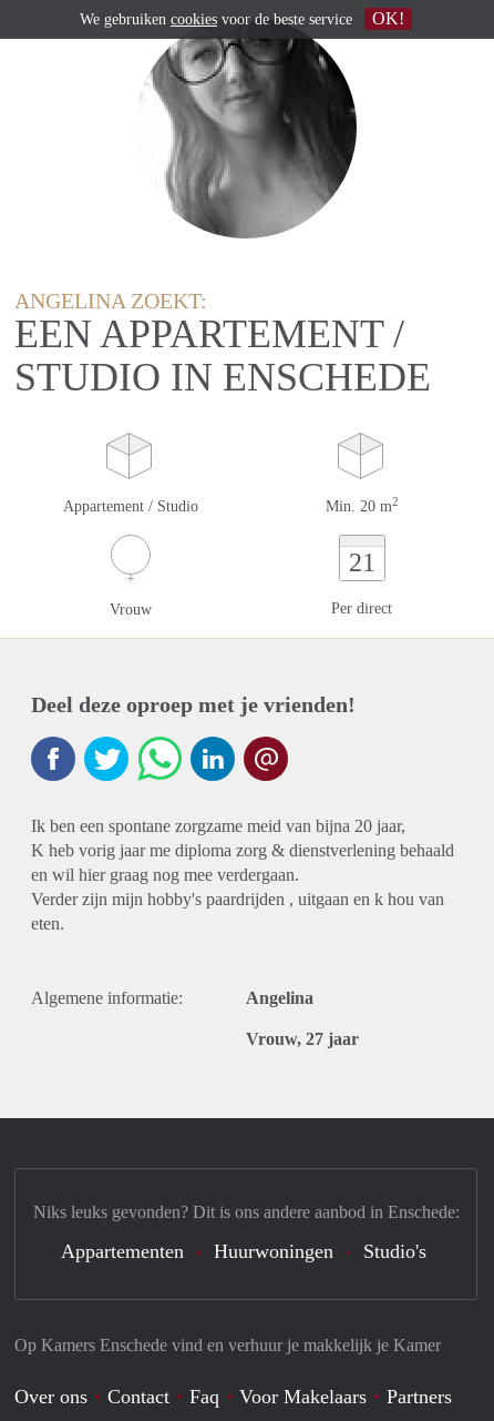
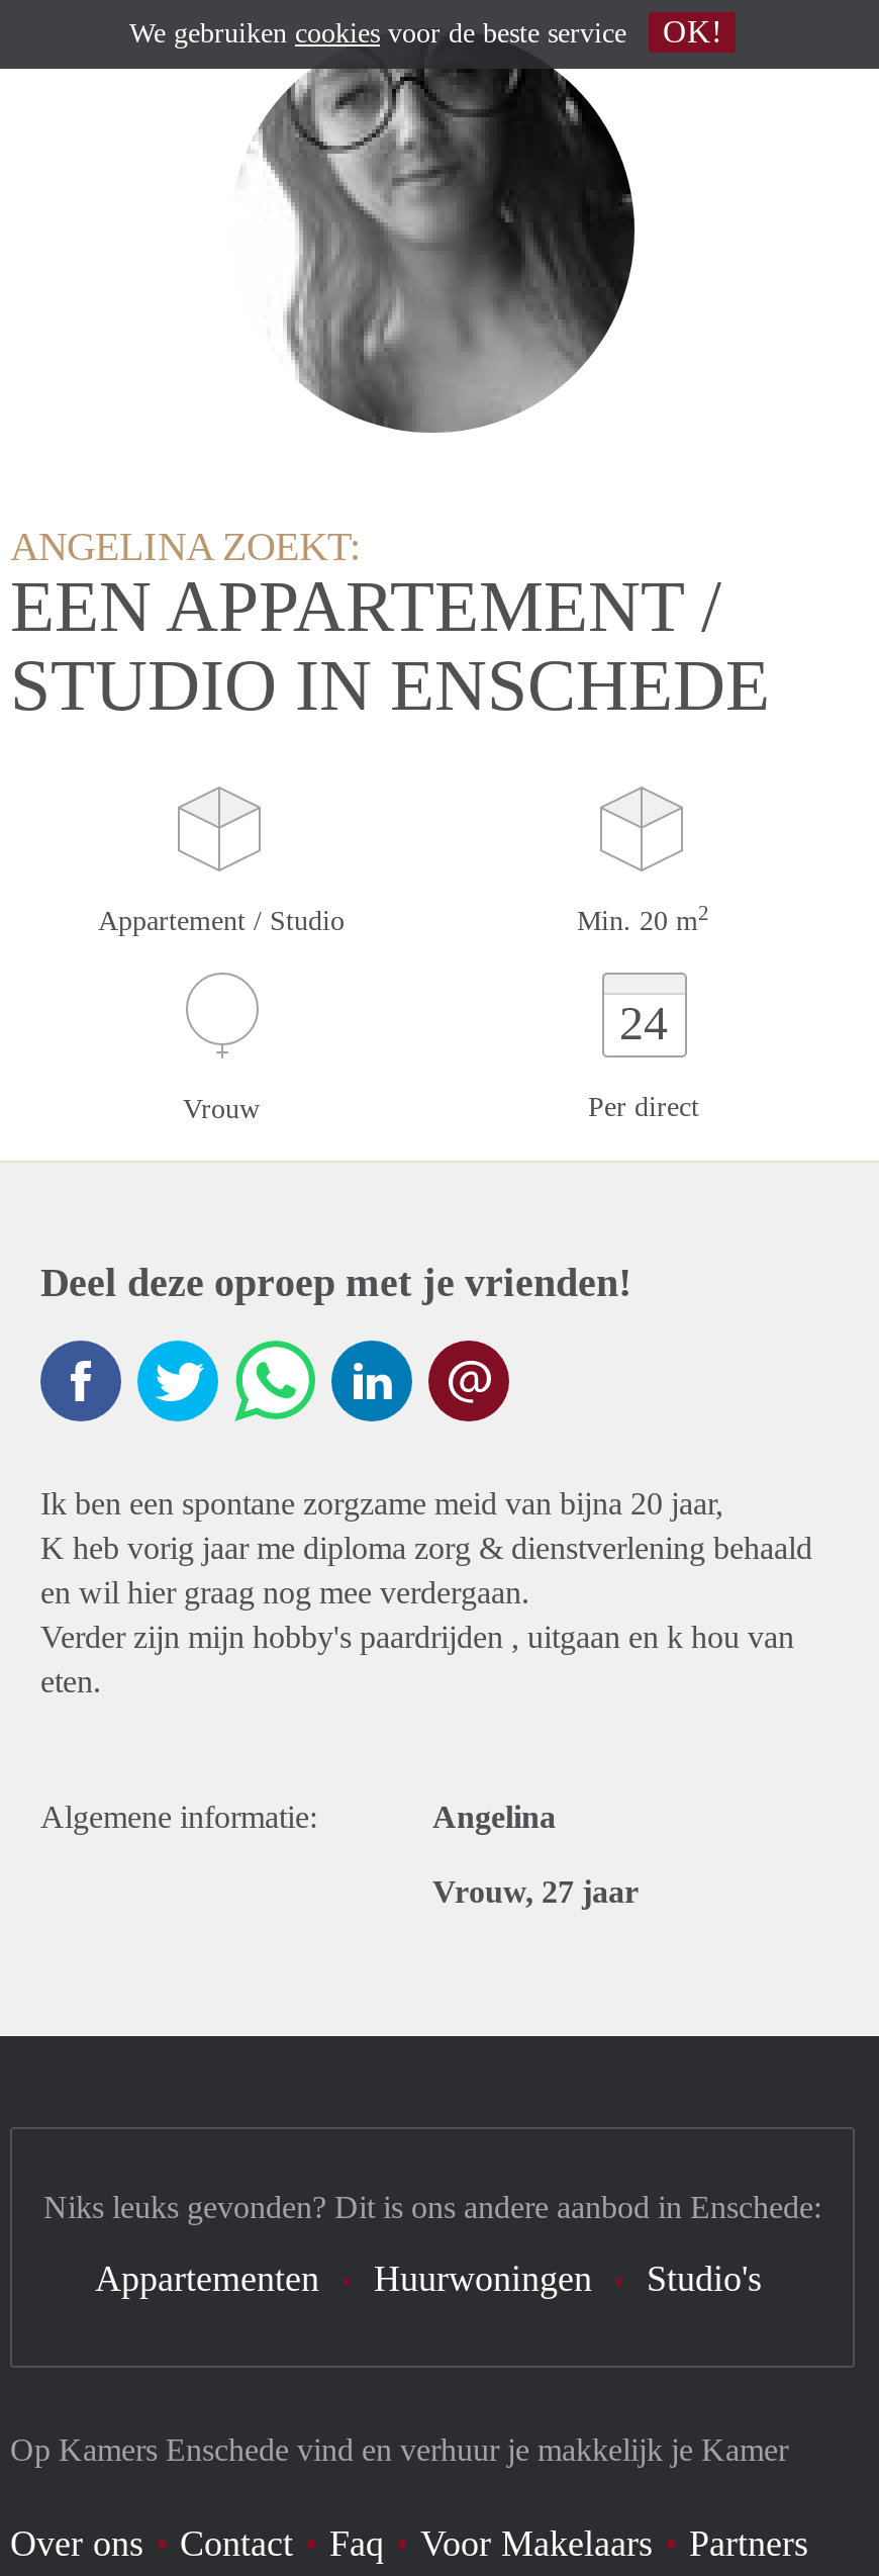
- 21
+ 24
